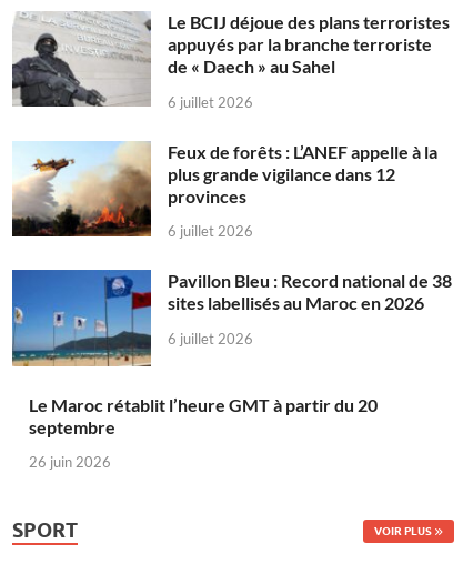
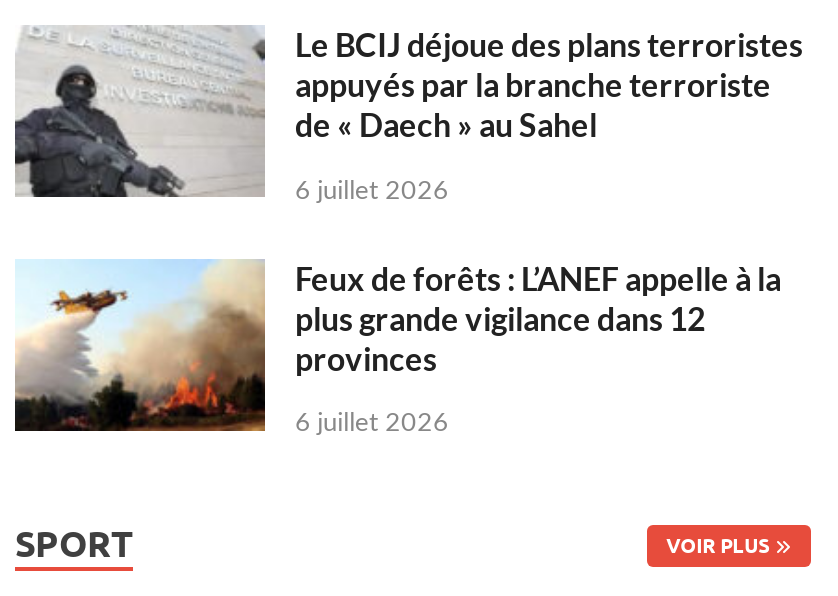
- [image]
- Pavillon Bleu : Record national de 38
- sites labellisés au Maroc en 2026
- 6 juillet 2026
- Le Maroc rétablit l’heure GMT à partir du 20
- septembre
- 26 juin 2026
